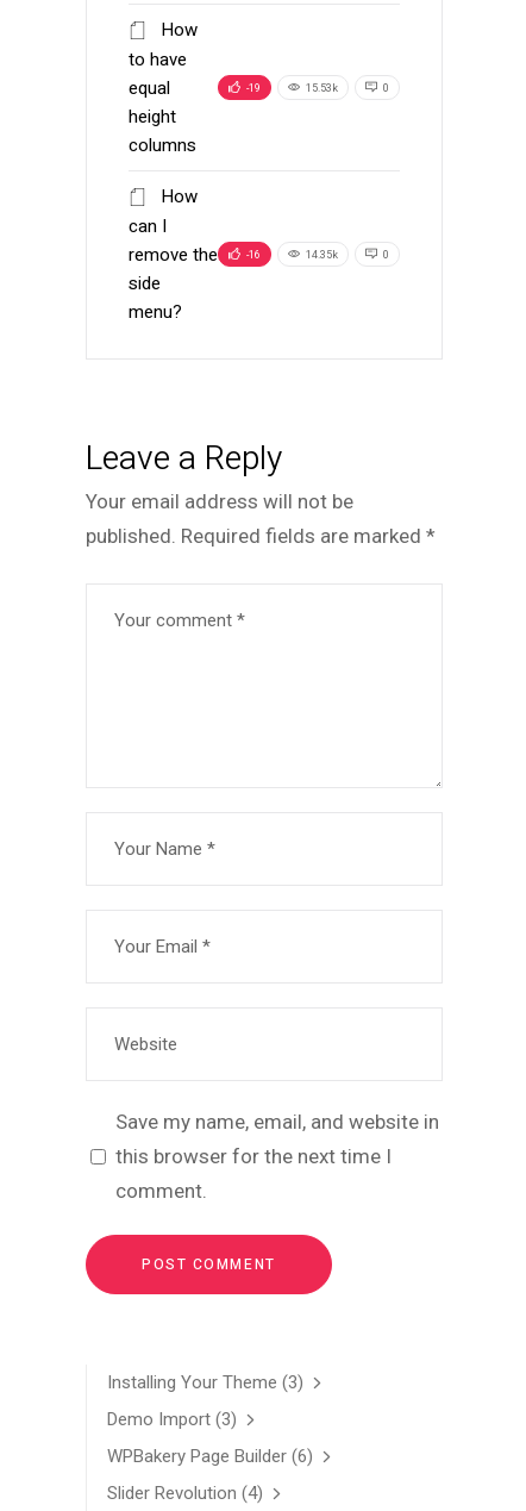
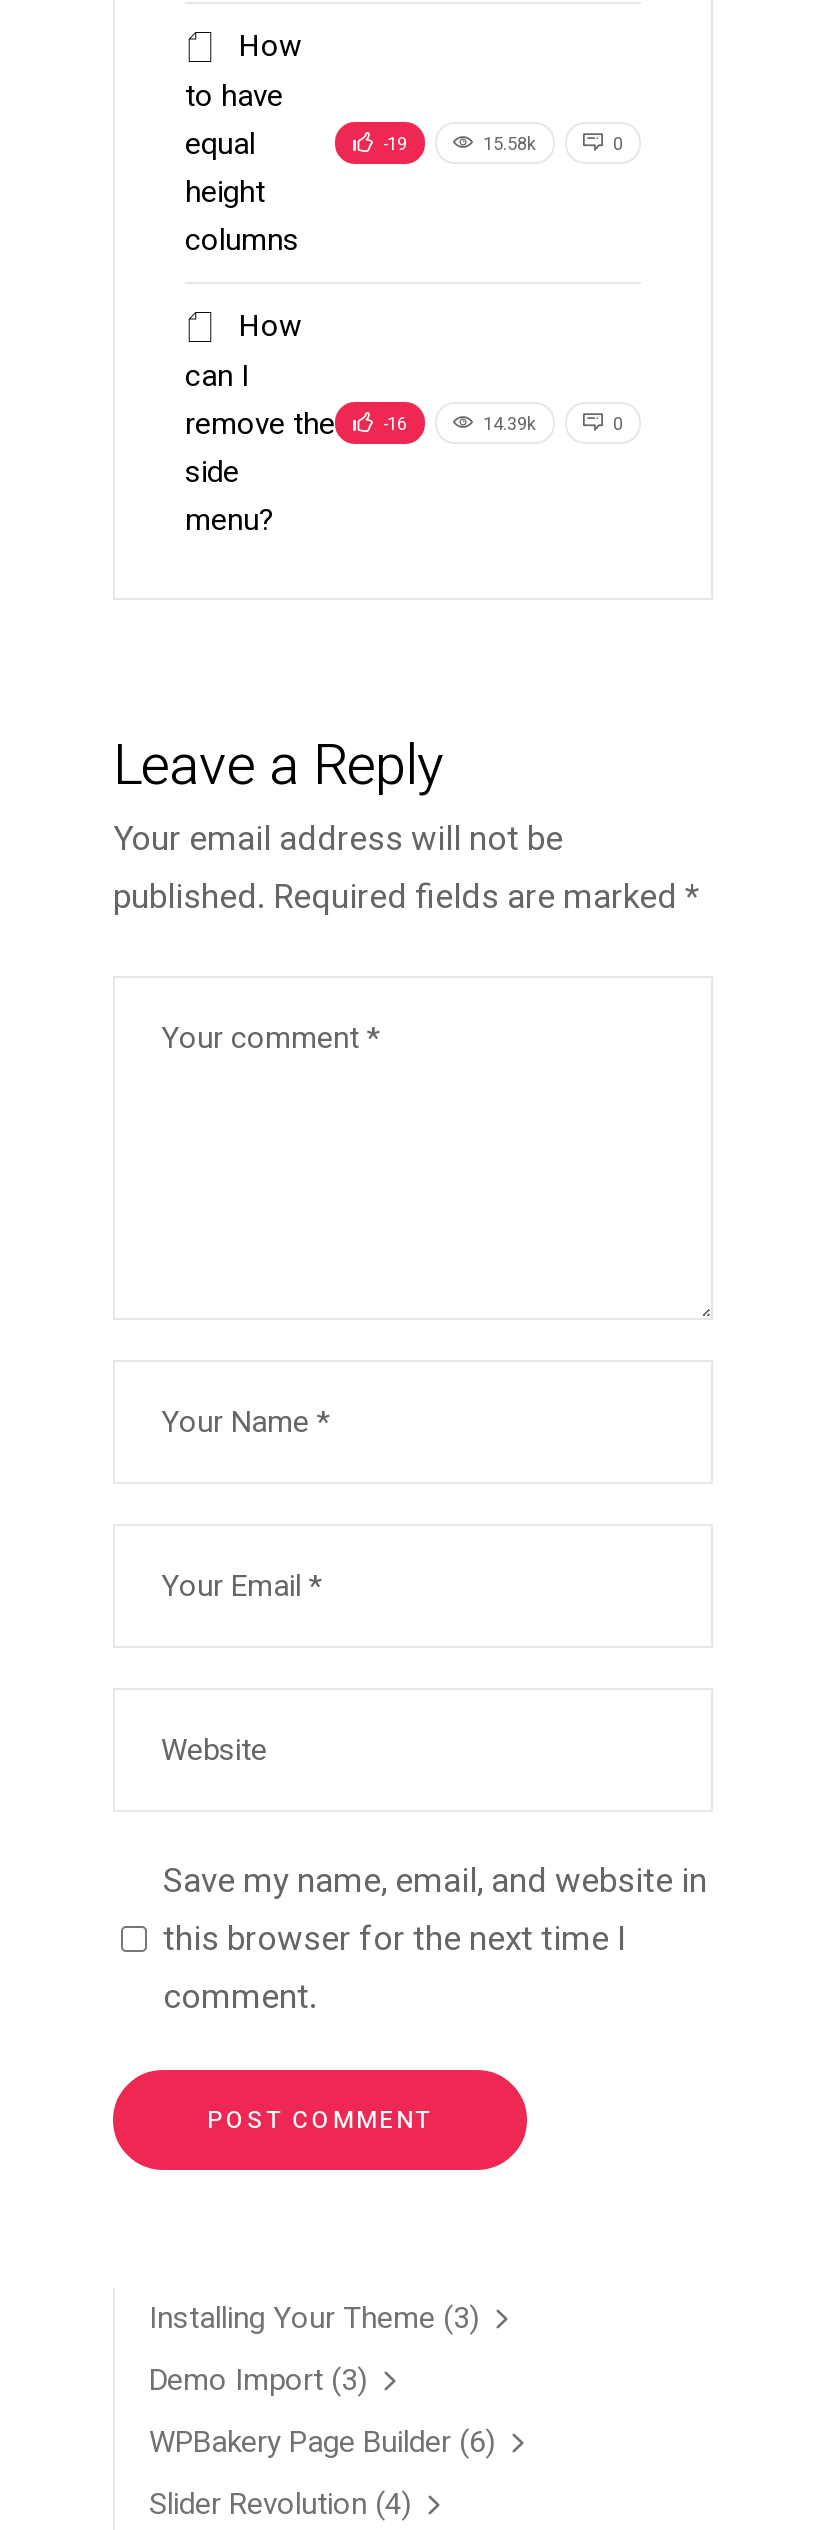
- 15.53k
+ 15.58k

- 14.35k
+ 14.39k
